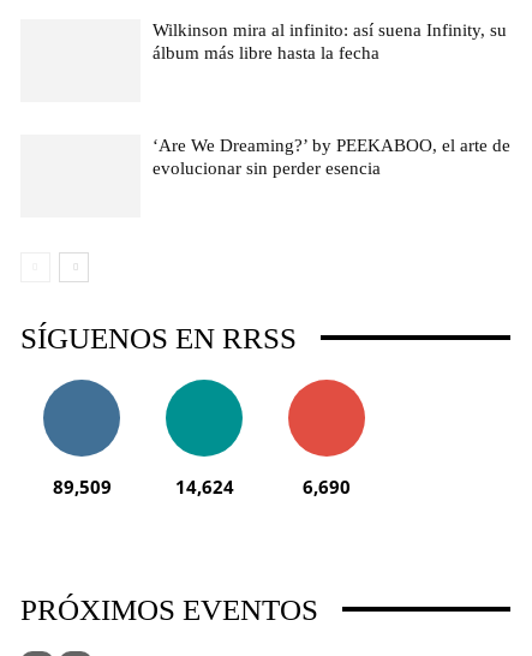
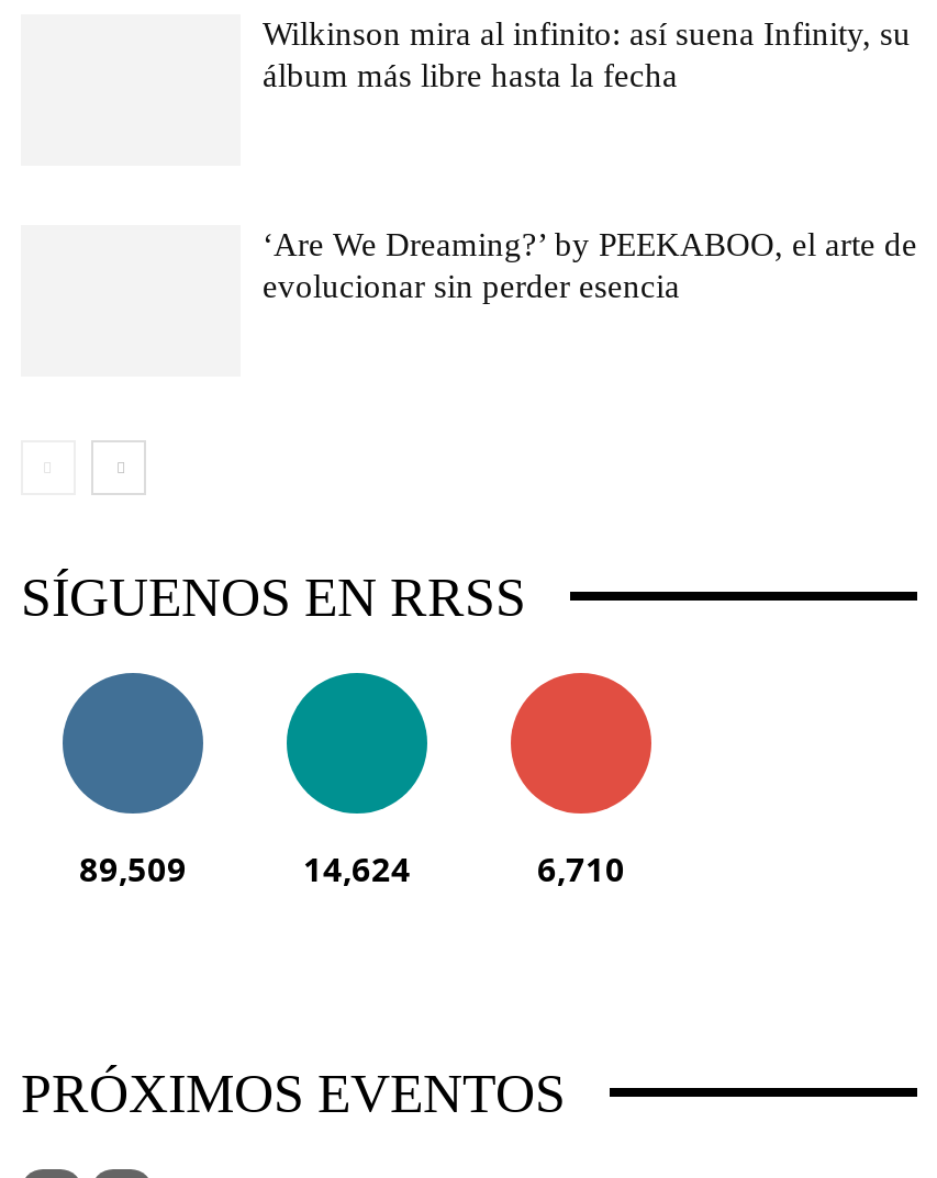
- 6,690
+ 6,710
